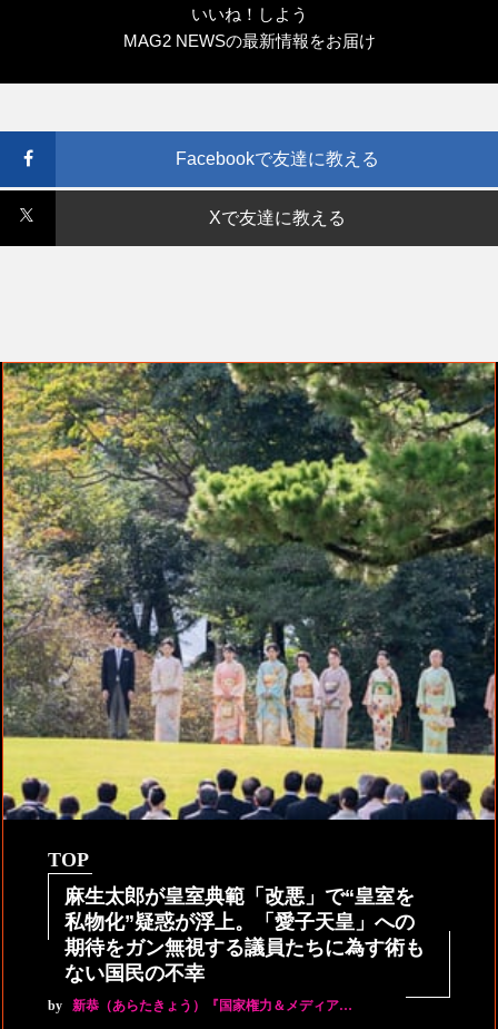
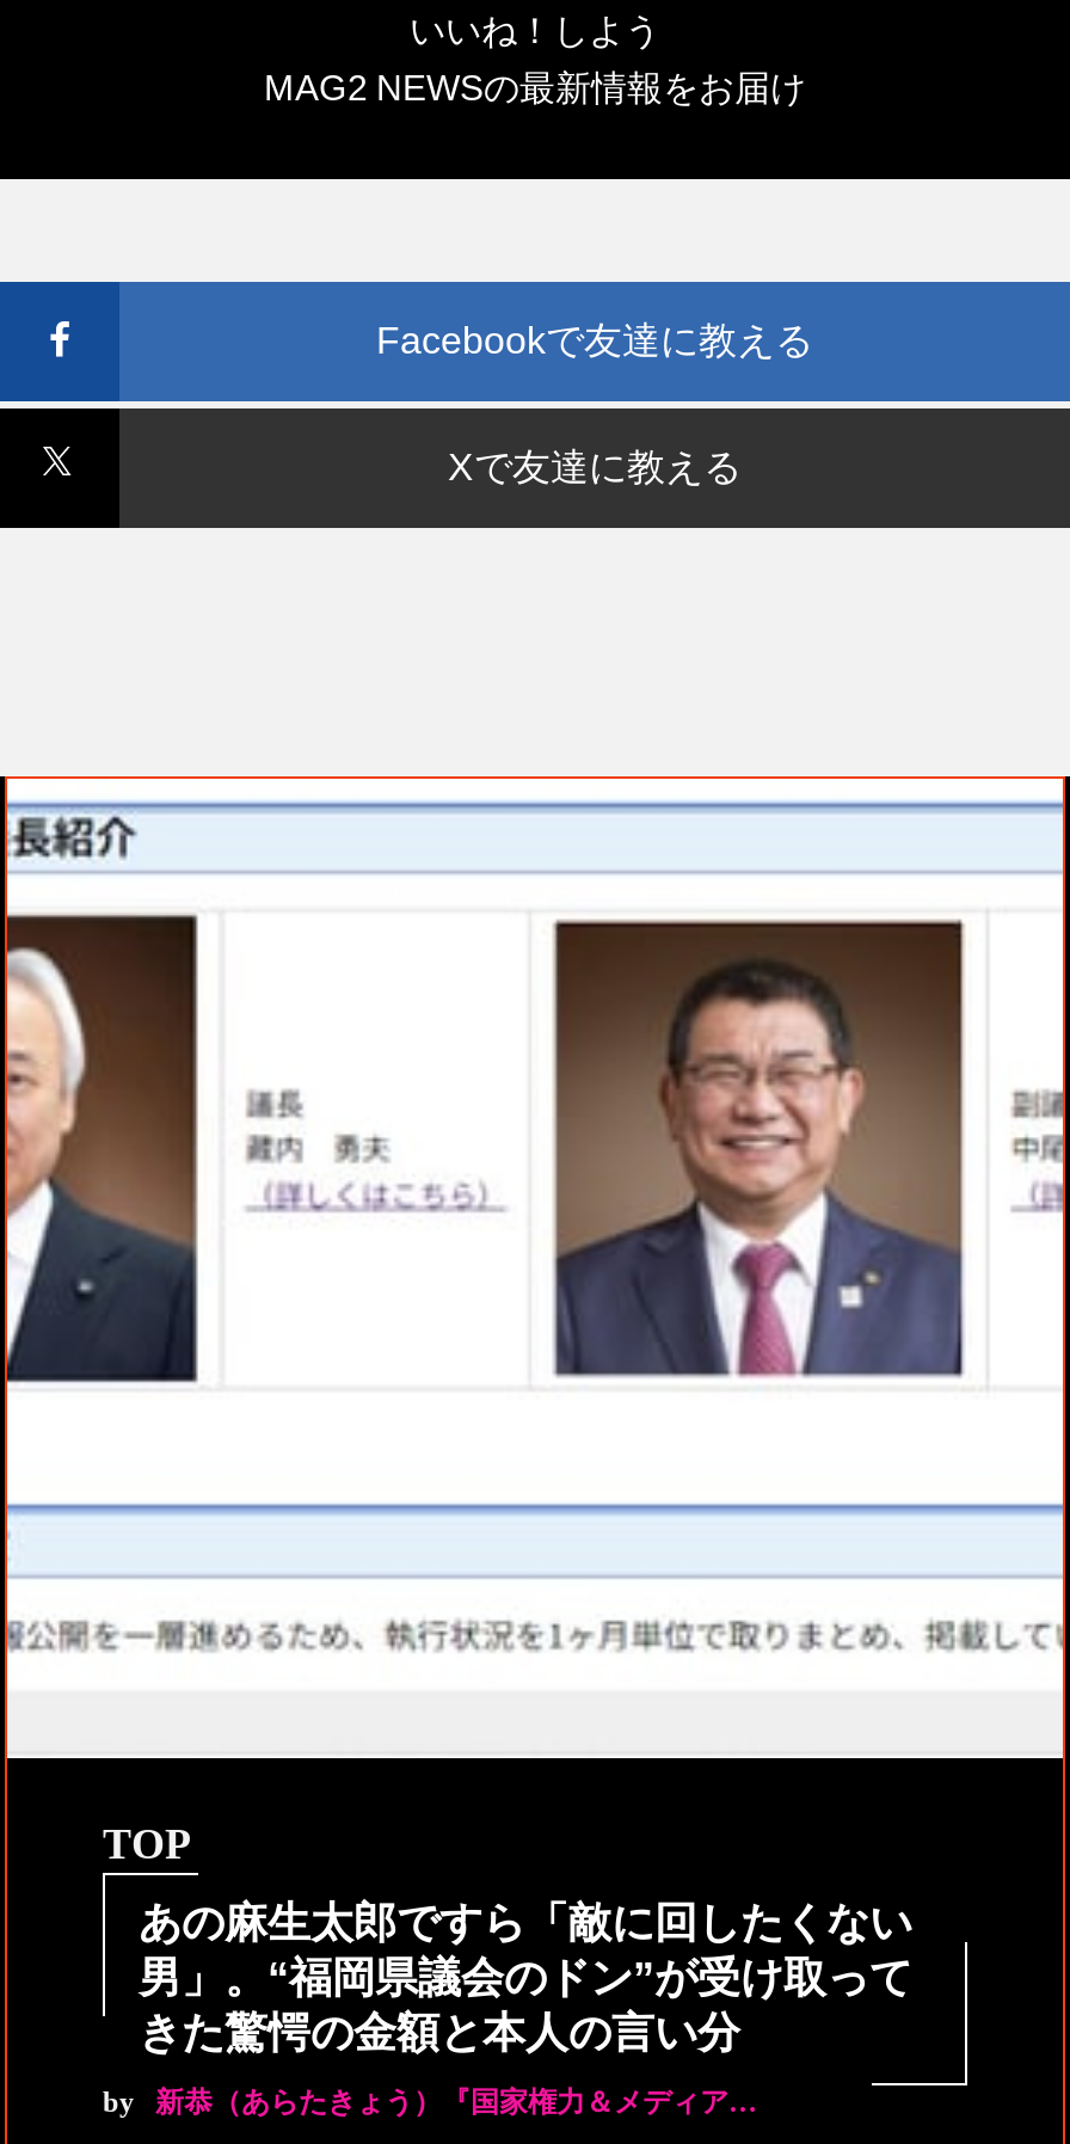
- [image]
+ [image]

- 麻生太郎が皇室典範「改悪」で“皇室を
- 私物化”疑惑が浮上。「愛子天皇」への
- 期待をガン無視する議員たちに為す術も
- ない国民の不幸
+ あの麻生太郎ですら「敵に回したくない
+ 男」。“福岡県議会のドン”が受け取って
+ きた驚愕の金額と本人の言い分
